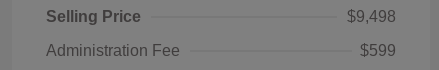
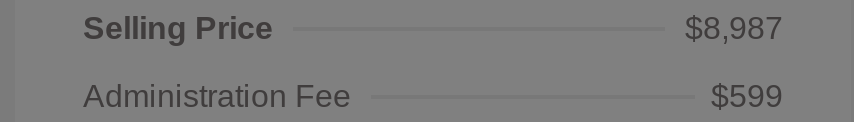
- $9,498
+ $8,987
